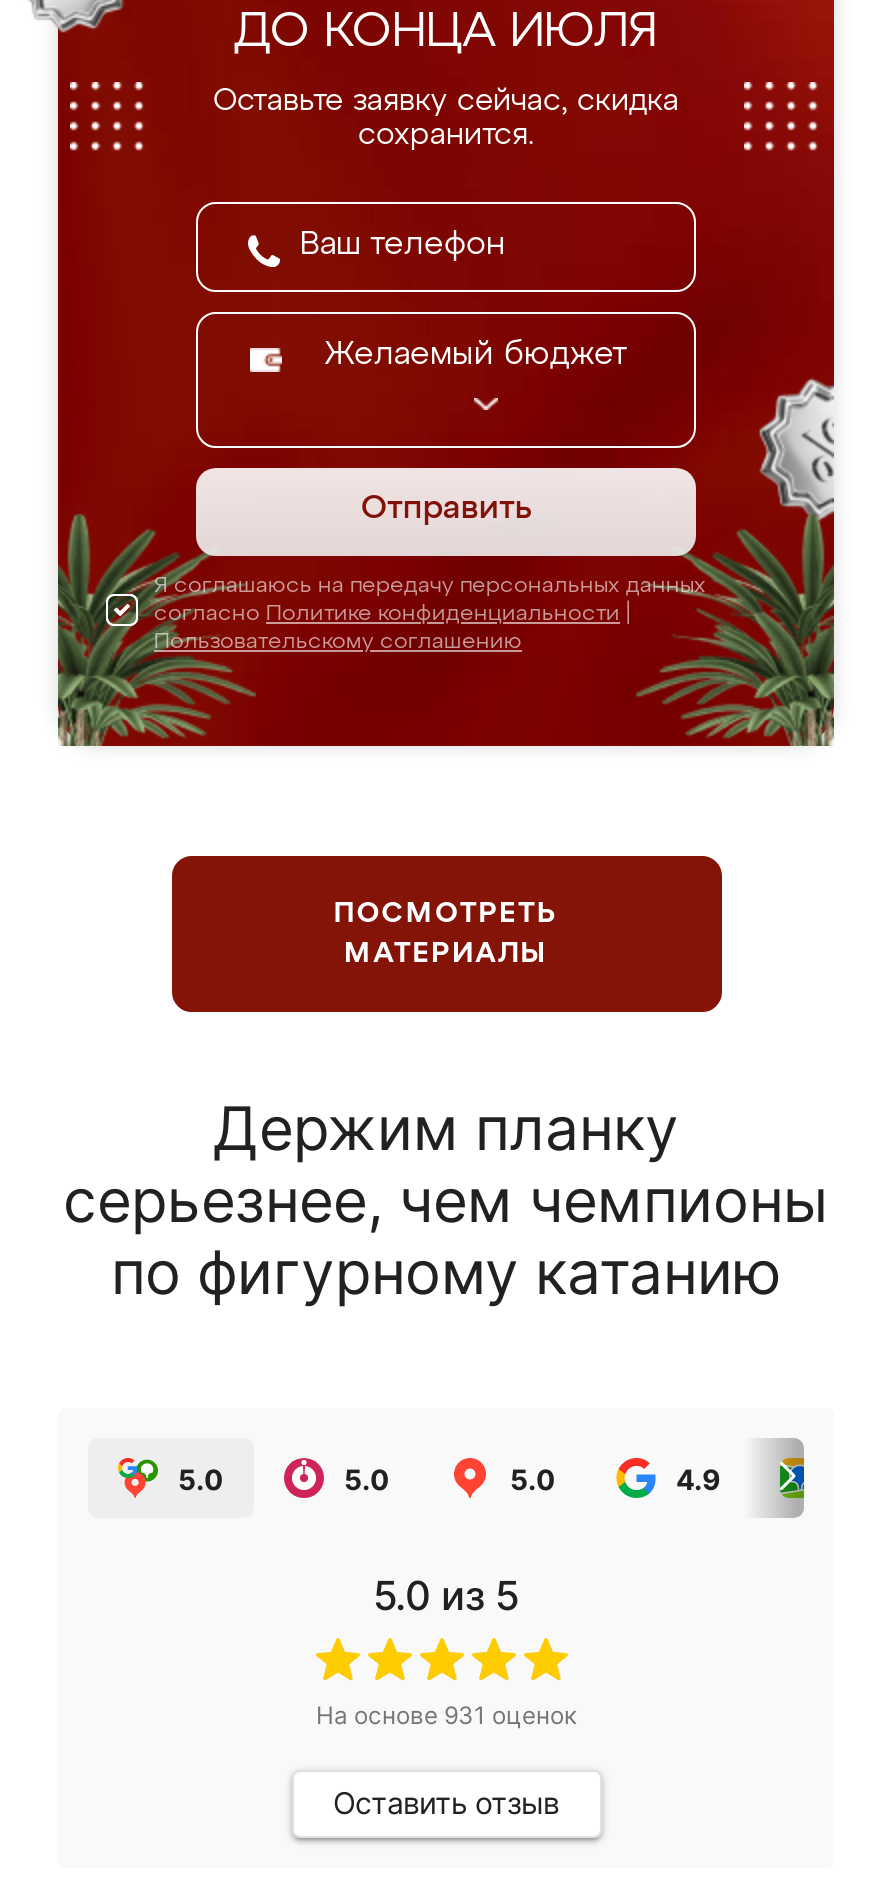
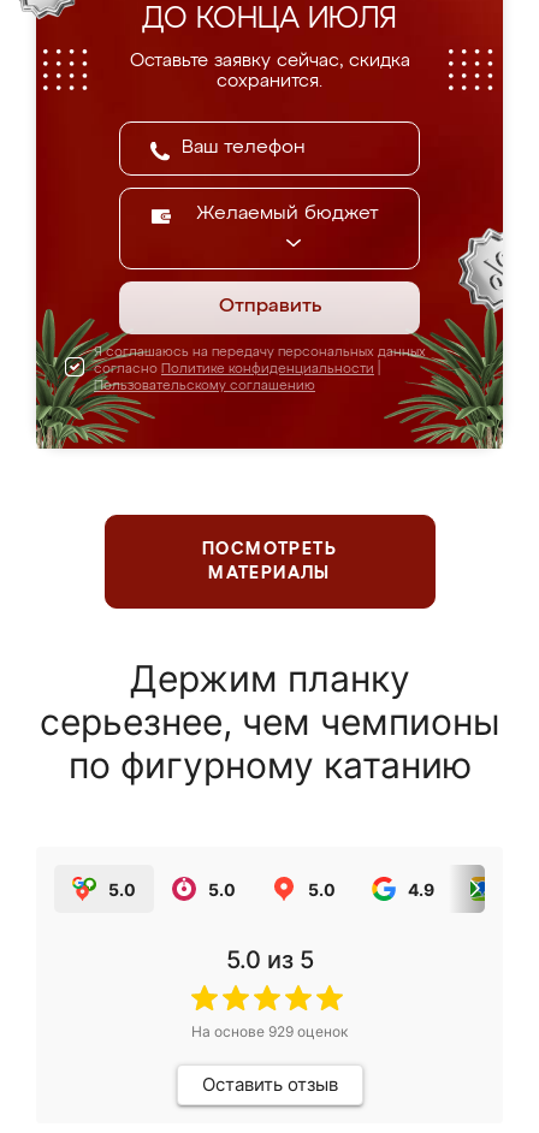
- На основе 931 оценок
+ На основе 929 оценок
